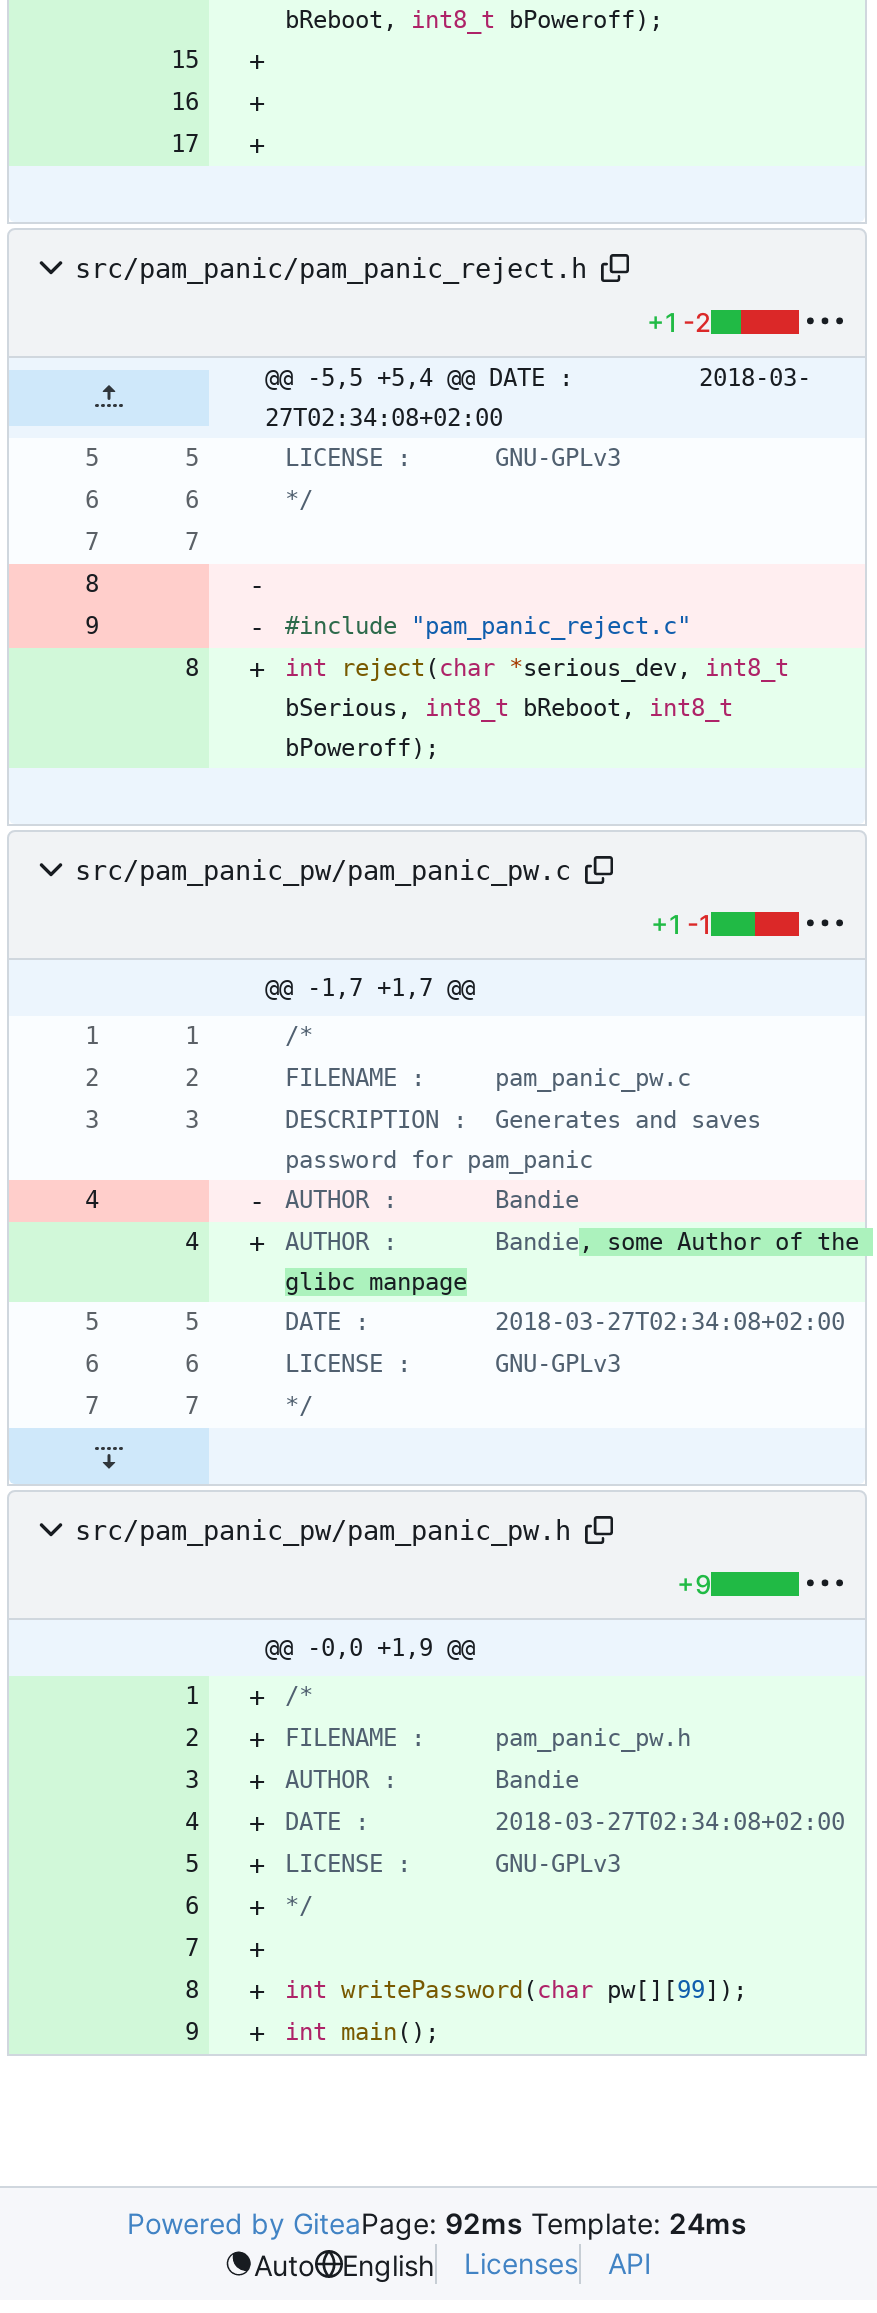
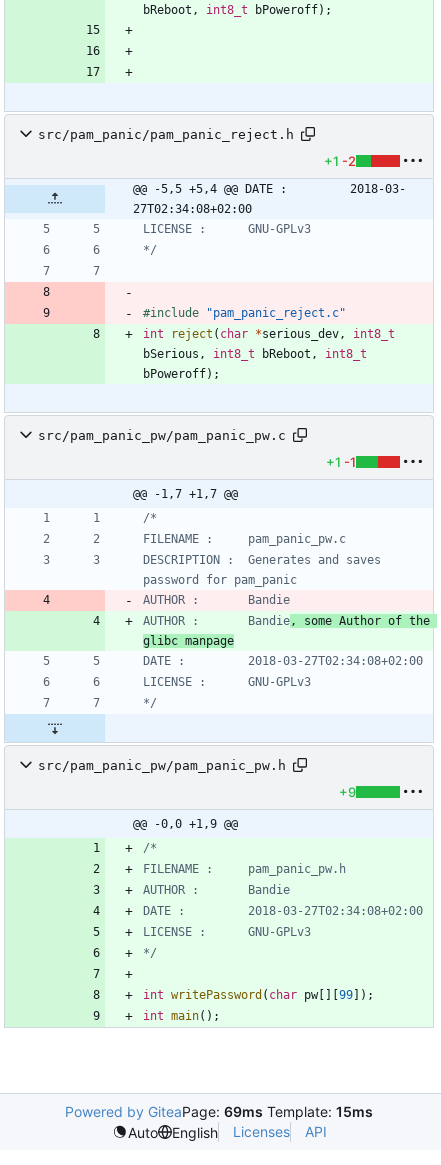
- Powered by GiteaPage: 92ms Template: 24ms
+ Powered by GiteaPage: 69ms Template: 15ms
